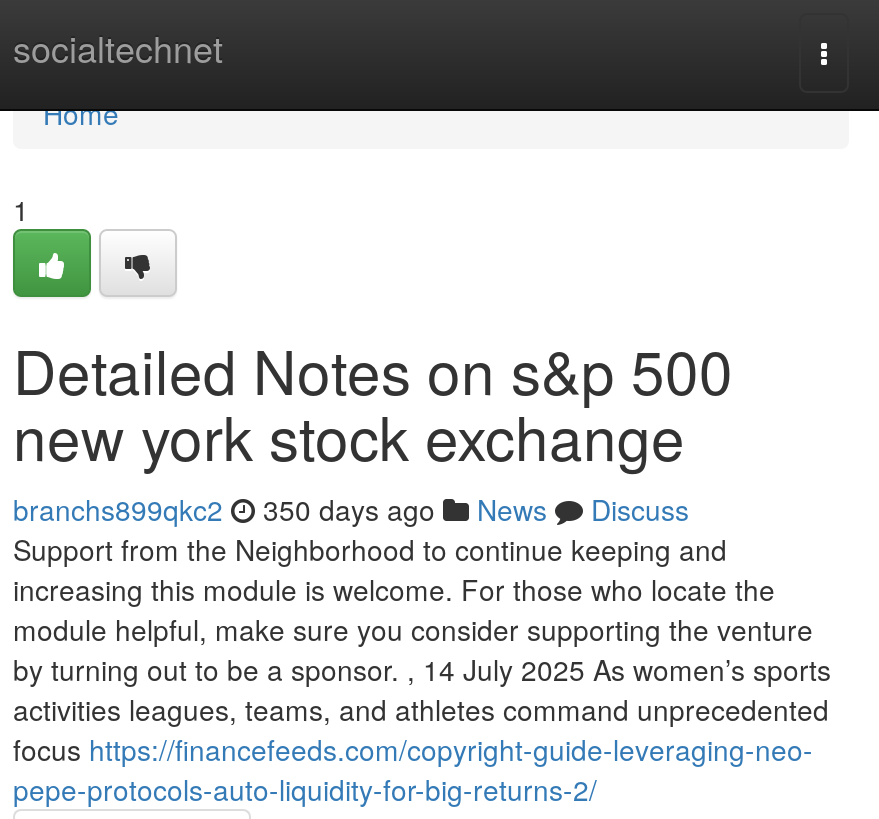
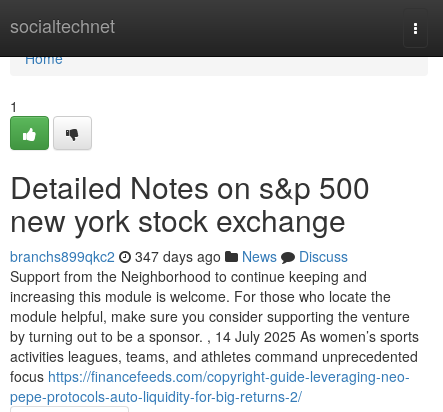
- branchs899qkc2 350 days ago News Discuss
+ branchs899qkc2 347 days ago News Discuss
